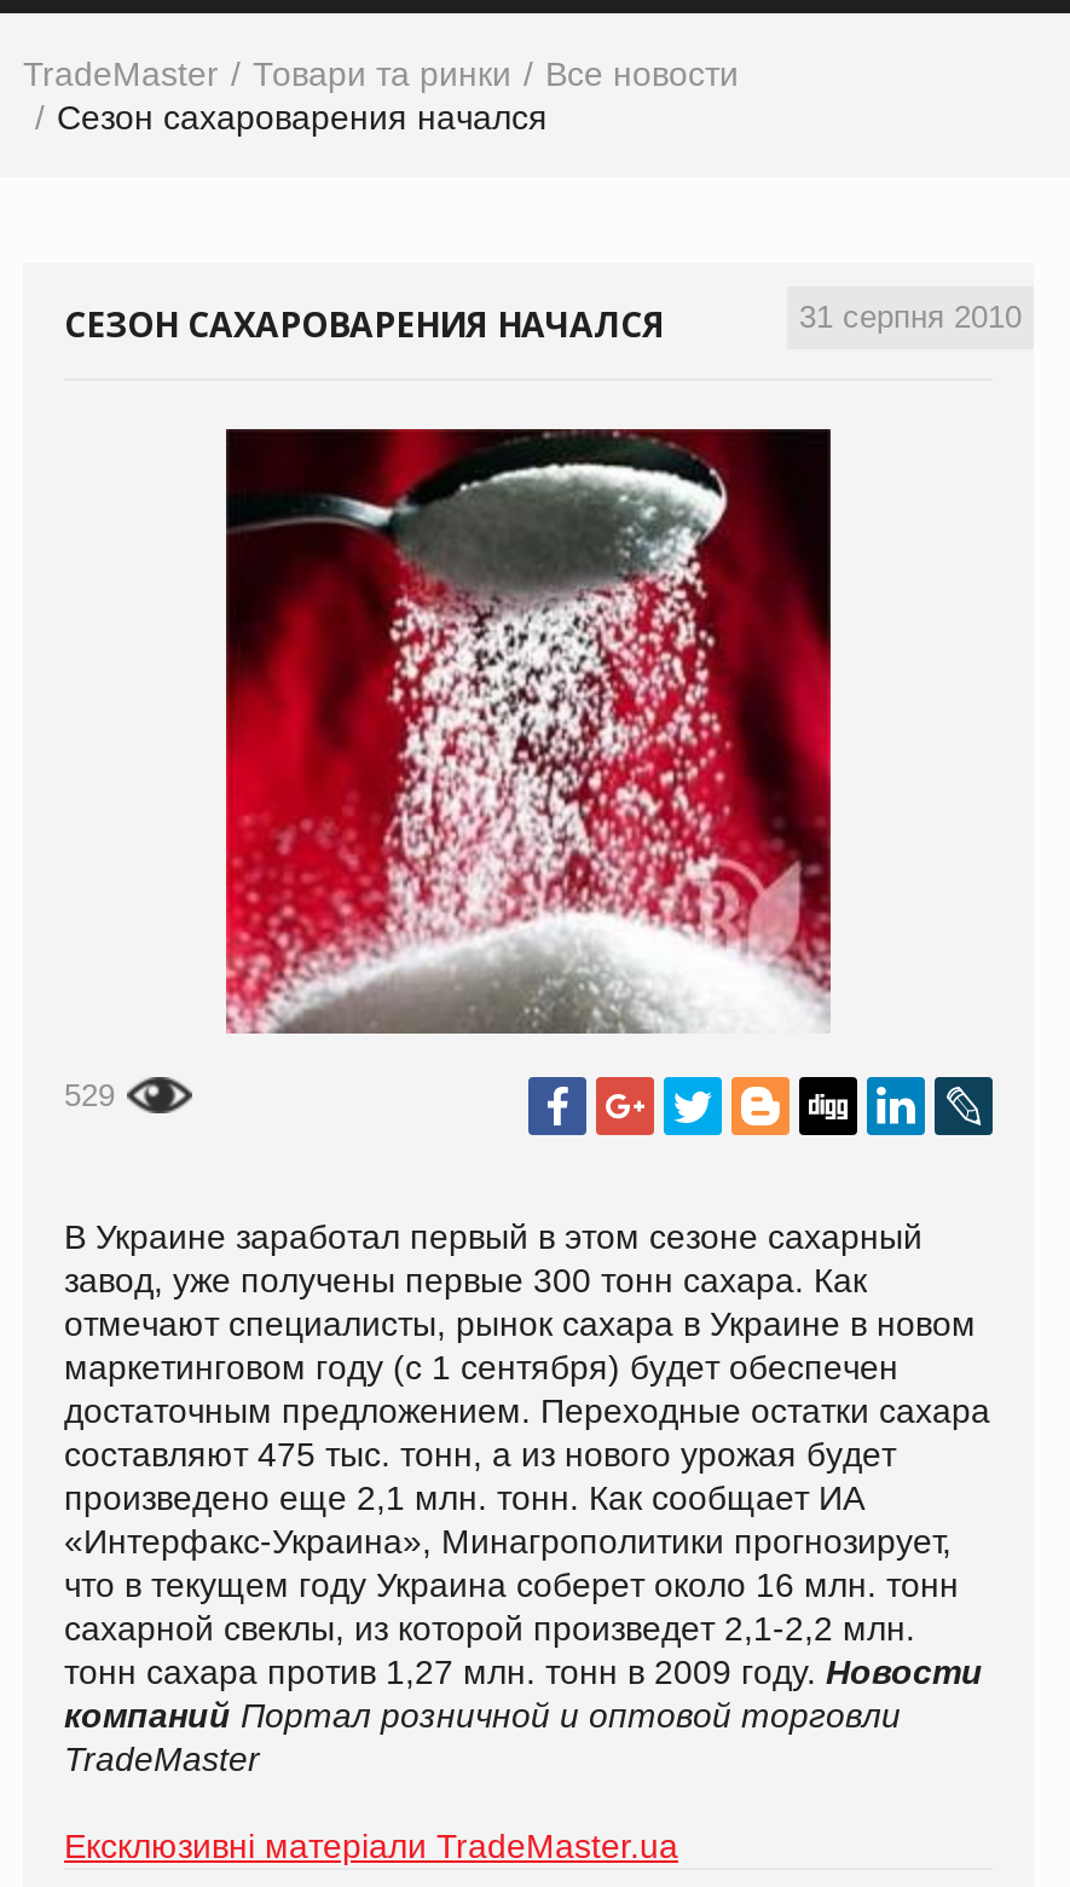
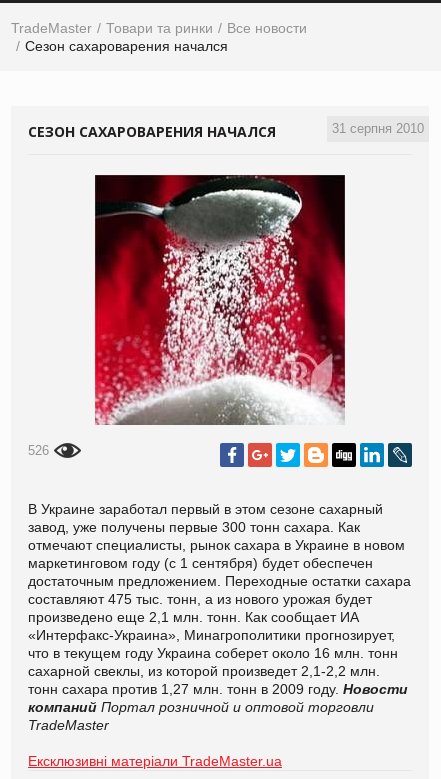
- 529
+ 526
